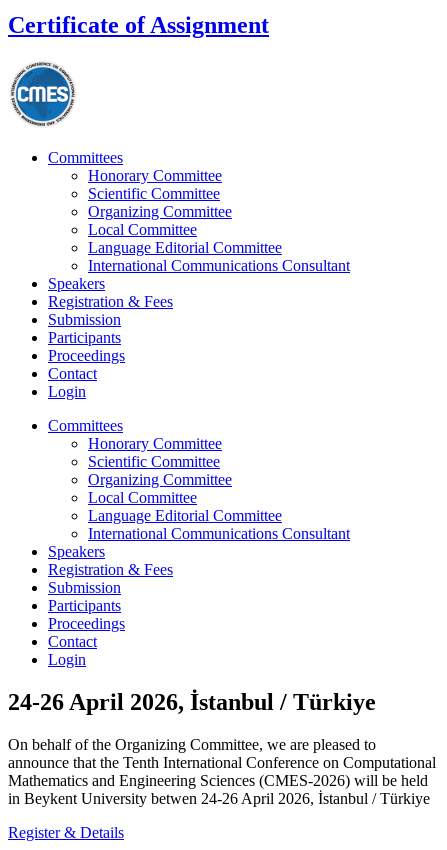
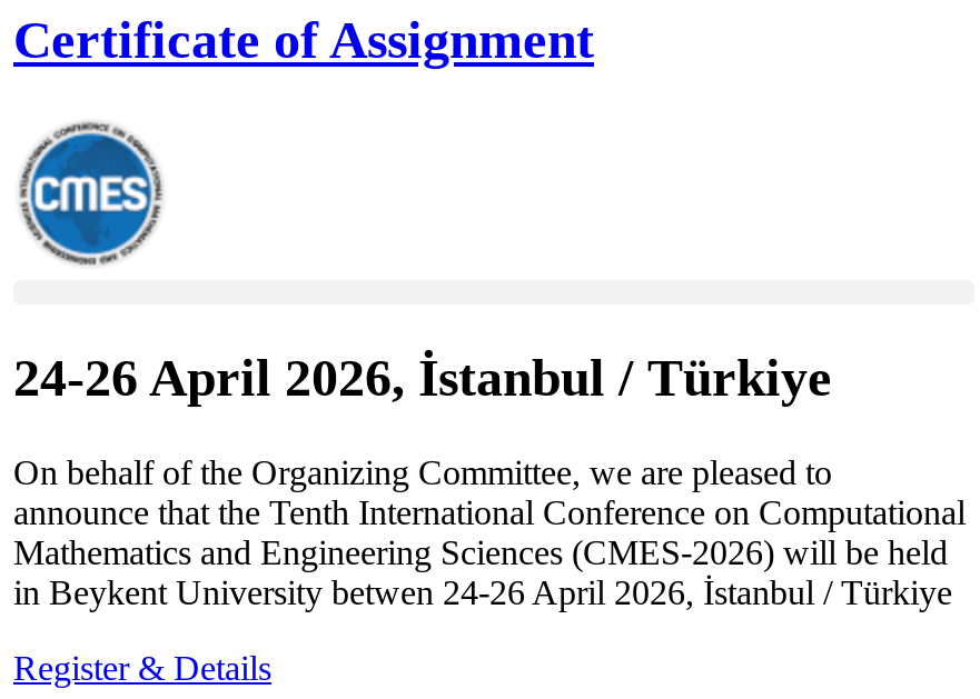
- Committees
- Honorary Committee
- Scientific Committee
- Organizing Committee
- Local Committee
- Language Editorial Committee
- International Communications Consultant
- Speakers
- Registration & Fees
- Submission
- Participants
- Proceedings
- Contact
- Login
- Committees
- Honorary Committee
- Scientific Committee
- Organizing Committee
- Local Committee
- Language Editorial Committee
- International Communications Consultant
- Speakers
- Registration & Fees
- Submission
- Participants
- Proceedings
- Contact
- Login
